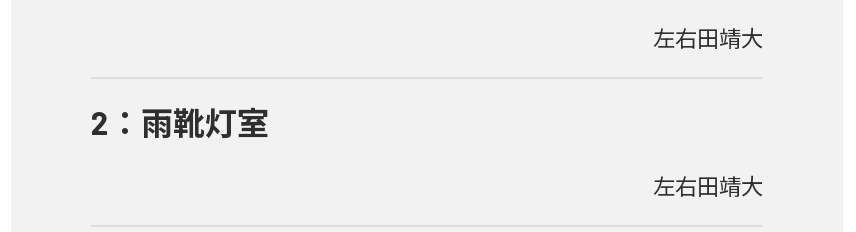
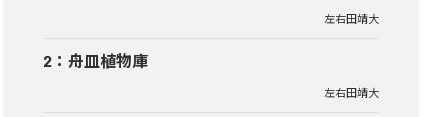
- 2：雨靴灯室
+ 2：舟皿植物庫
